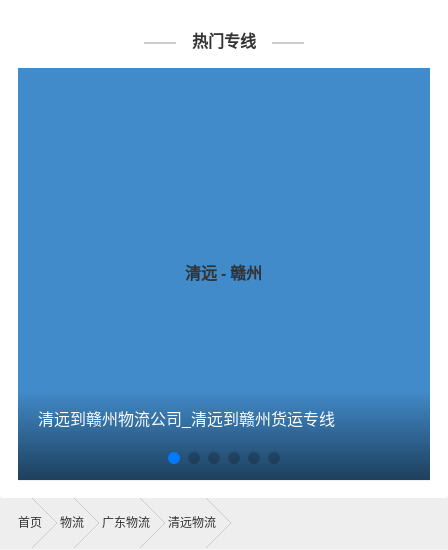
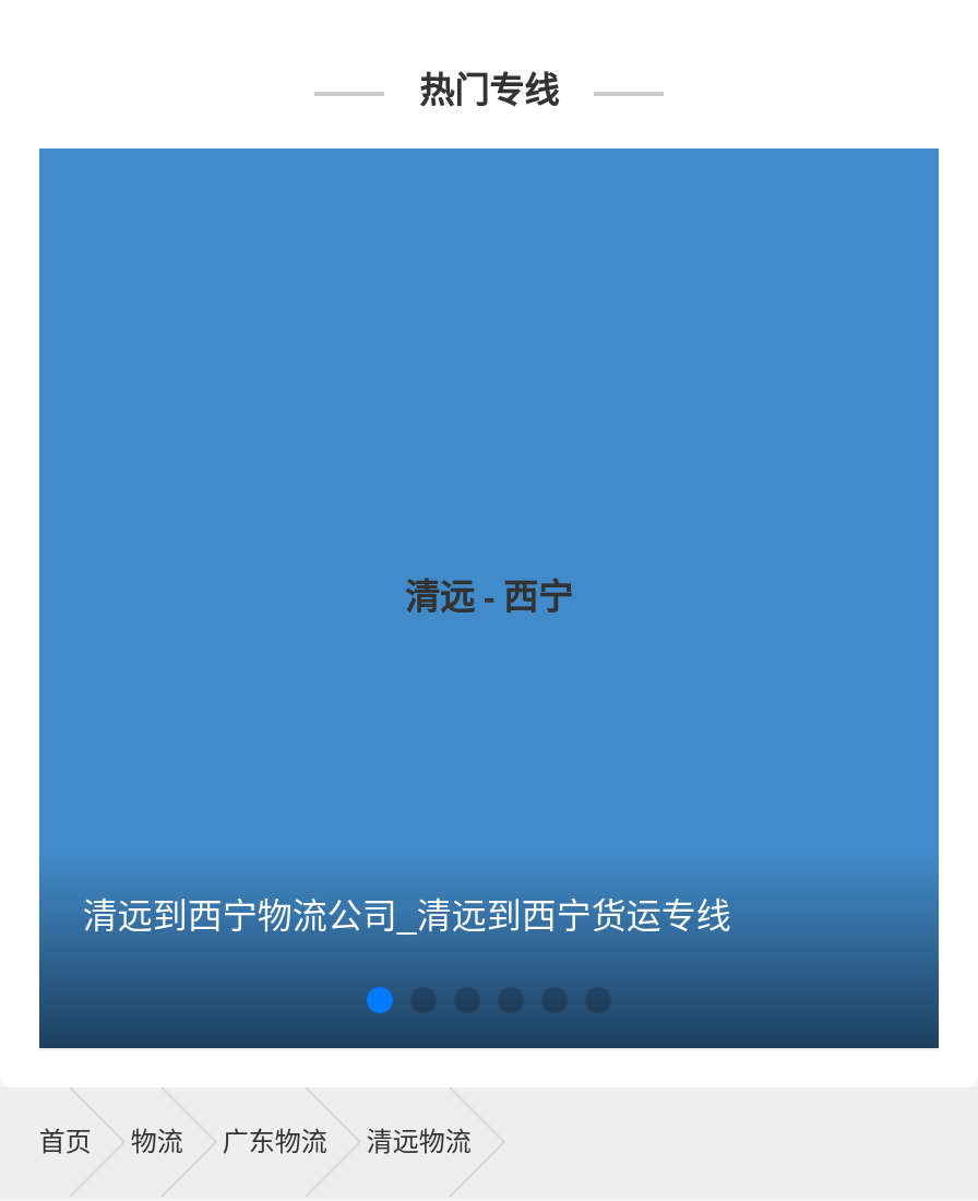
- 清远 - 赣州
+ 清远 - 西宁

- 清远到赣州物流公司_清远到赣州货运专线
+ 清远到西宁物流公司_清远到西宁货运专线
